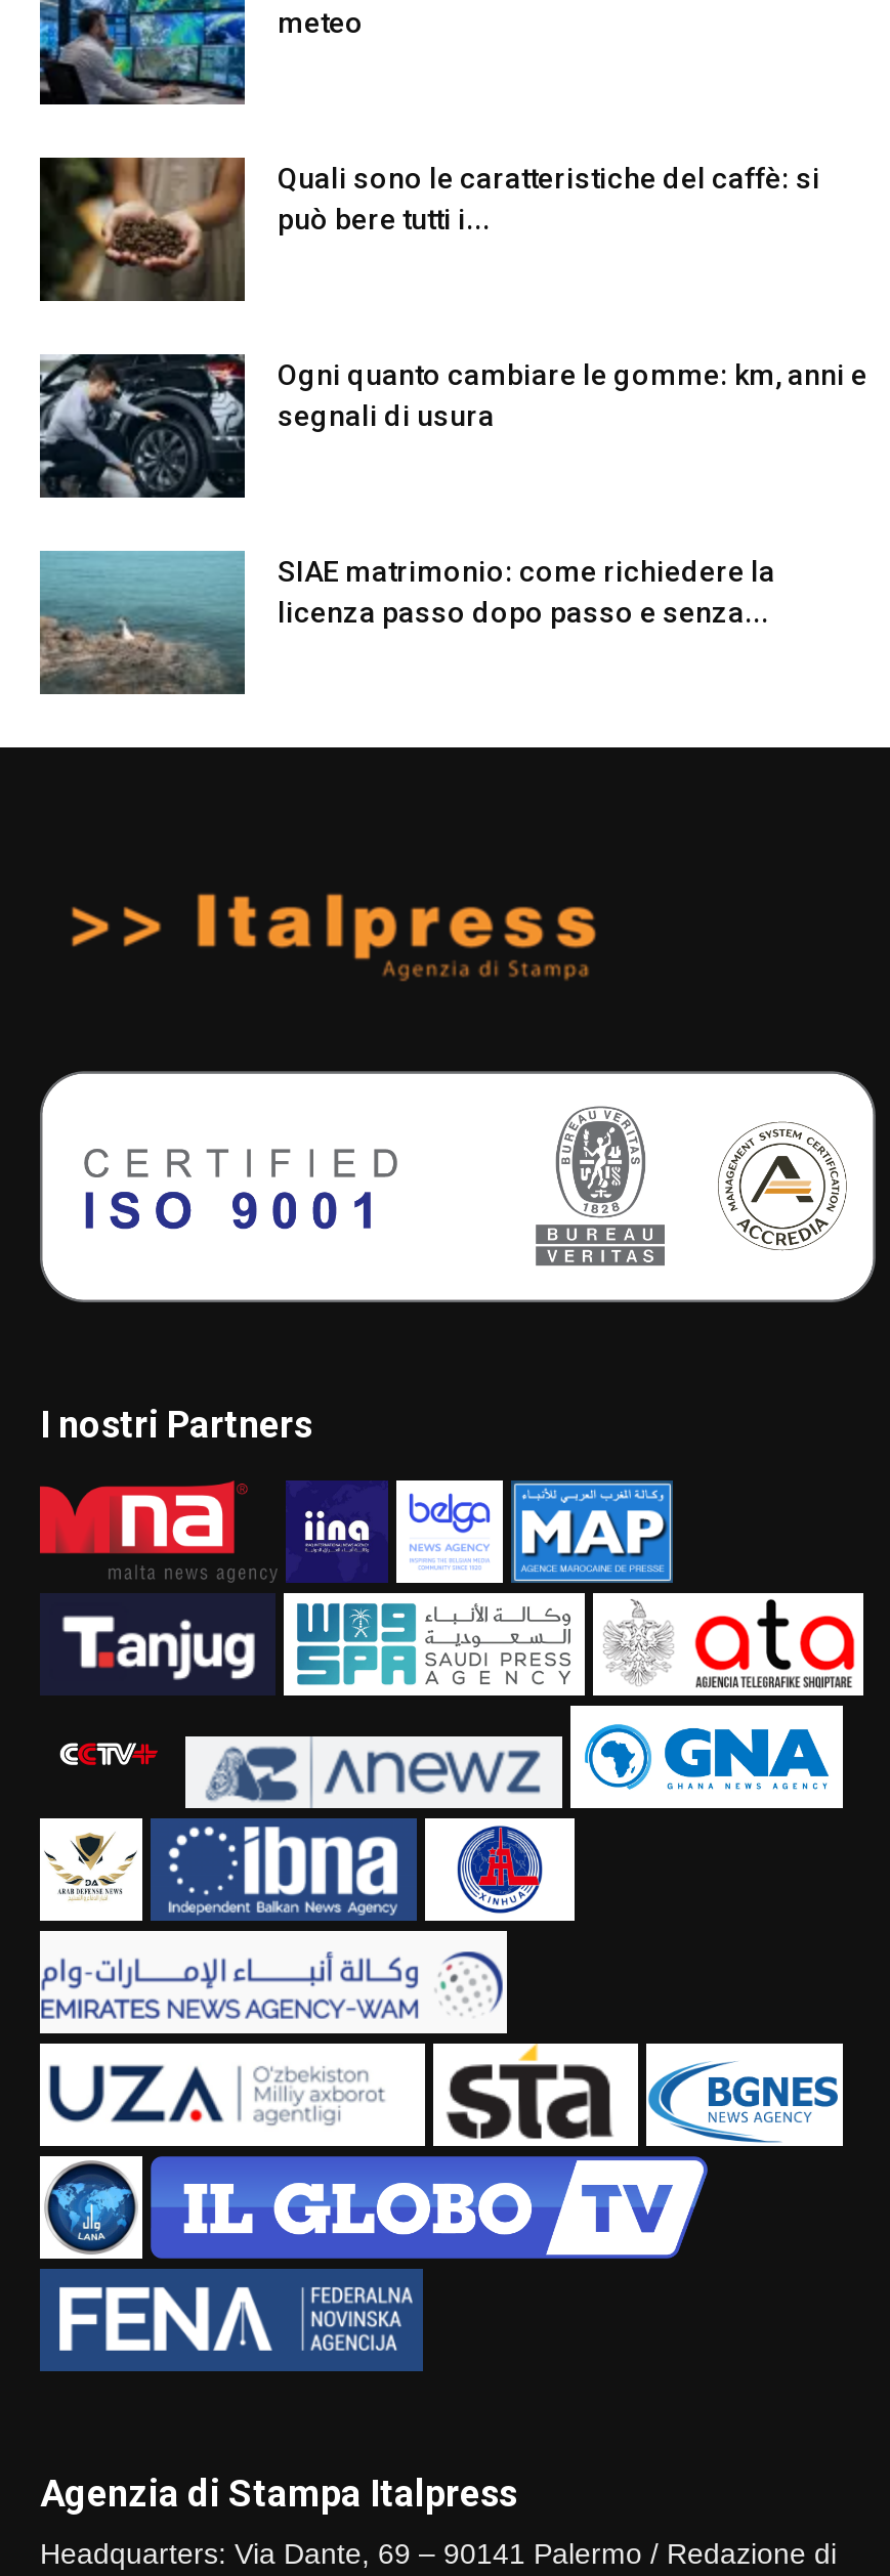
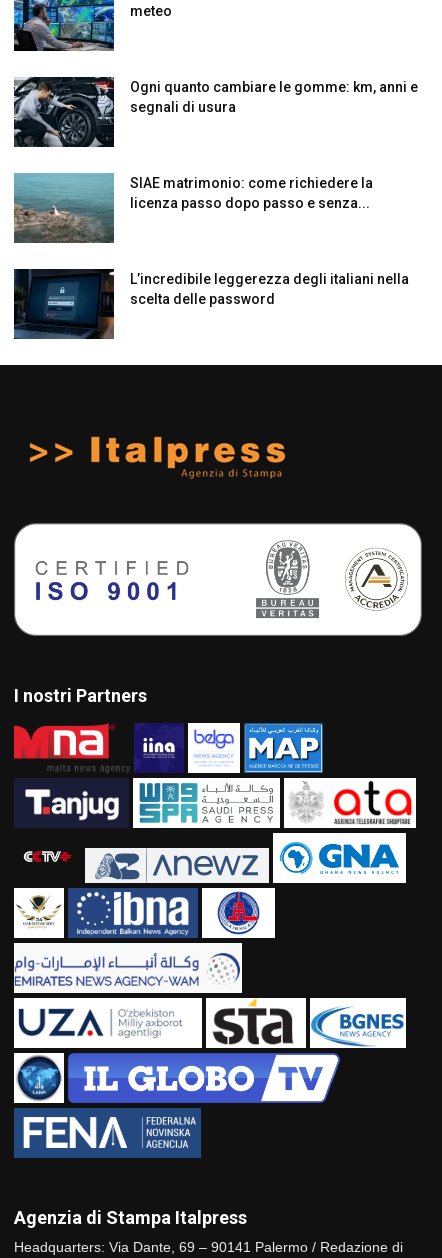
- [image]
- Quali sono le caratteristiche del caffè: si
- può bere tutti i...

moved up: [image] | Ogni quanto cambiare le gomme: km, anni e | segnali di usura | SIAE matrimonio: come richiedere la | licenza passo dopo passo e senza...

+ [image]
+ L’incredibile leggerezza degli italiani nella
+ scelta delle password
